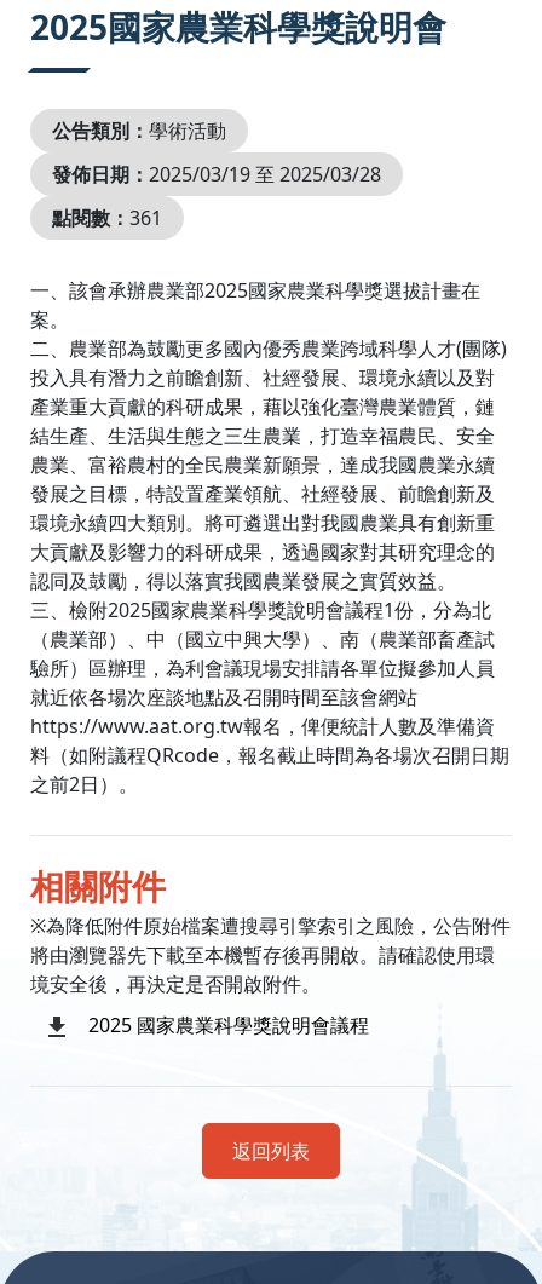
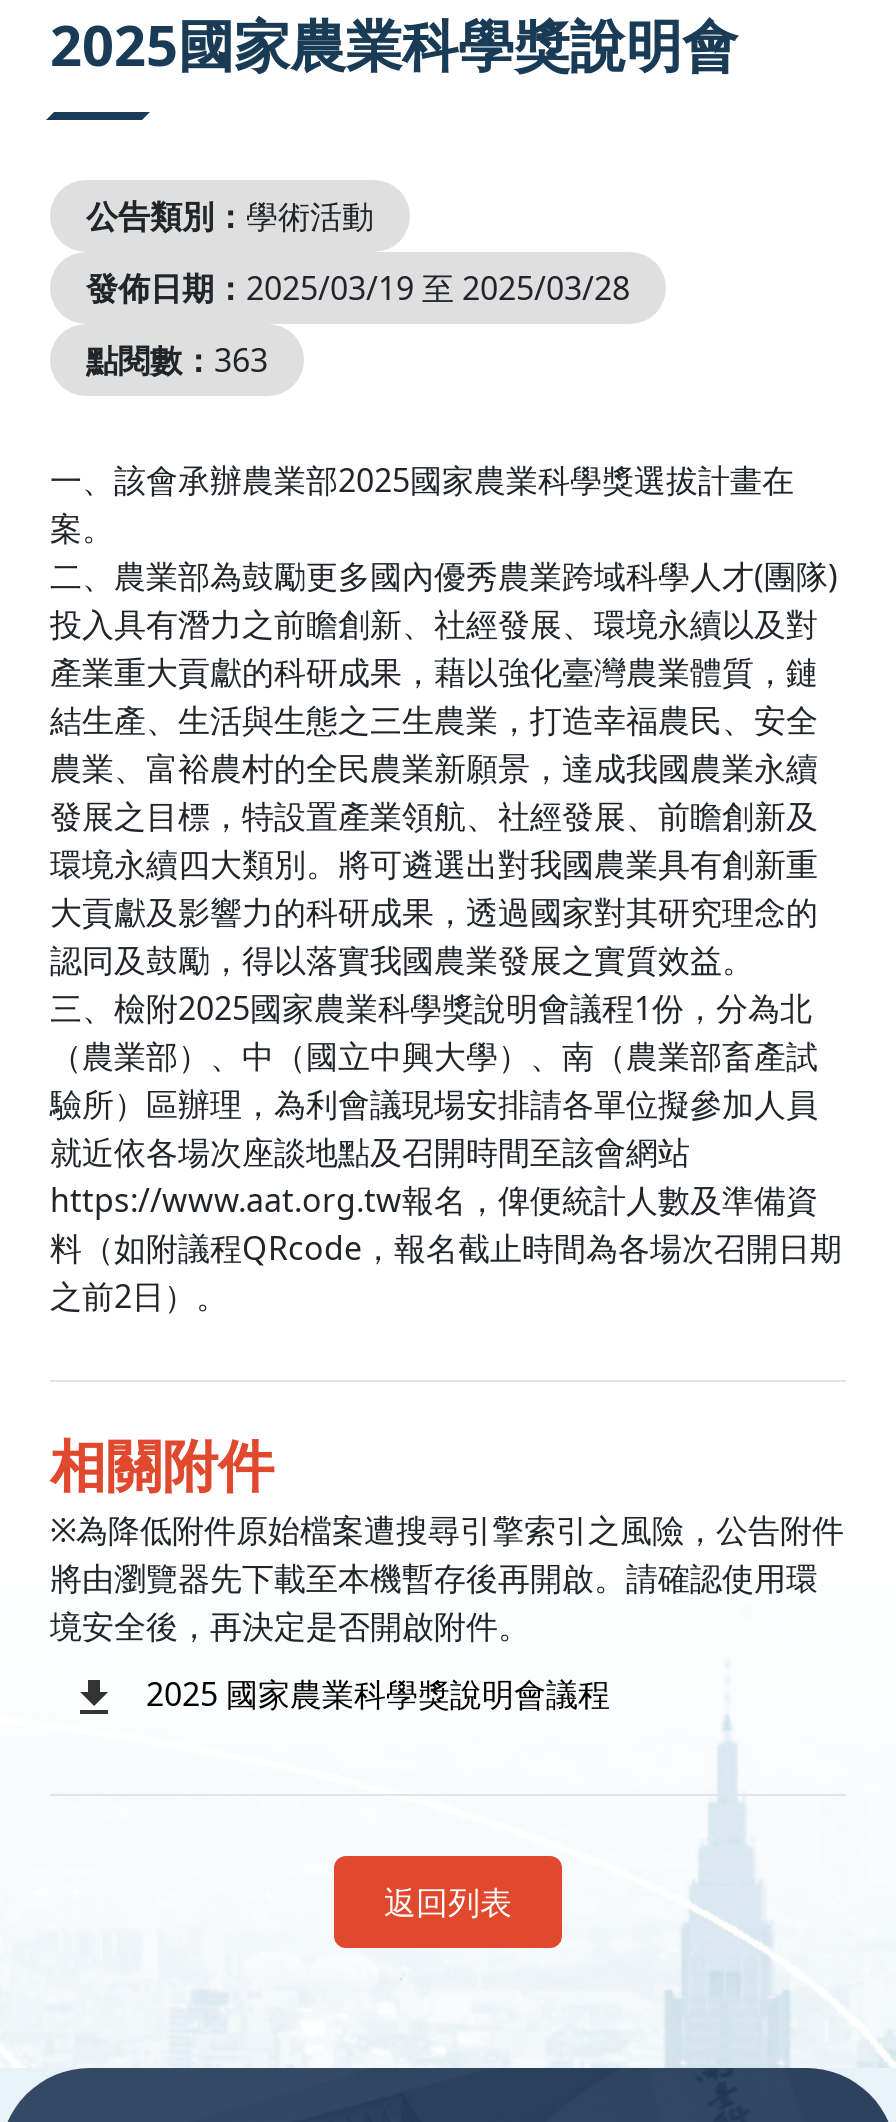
- 點閱數：361
+ 點閱數：363
